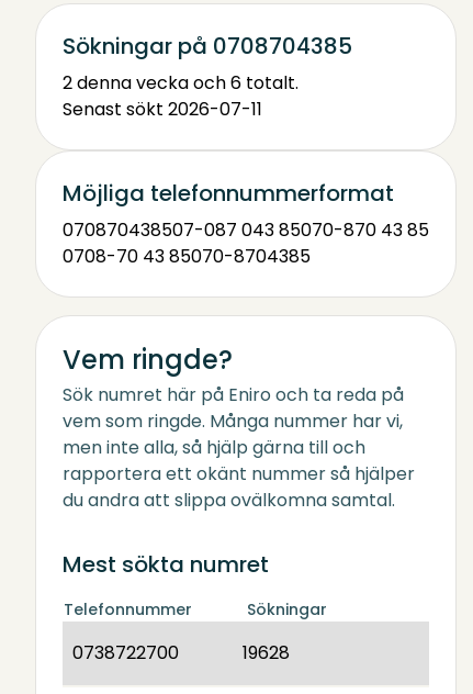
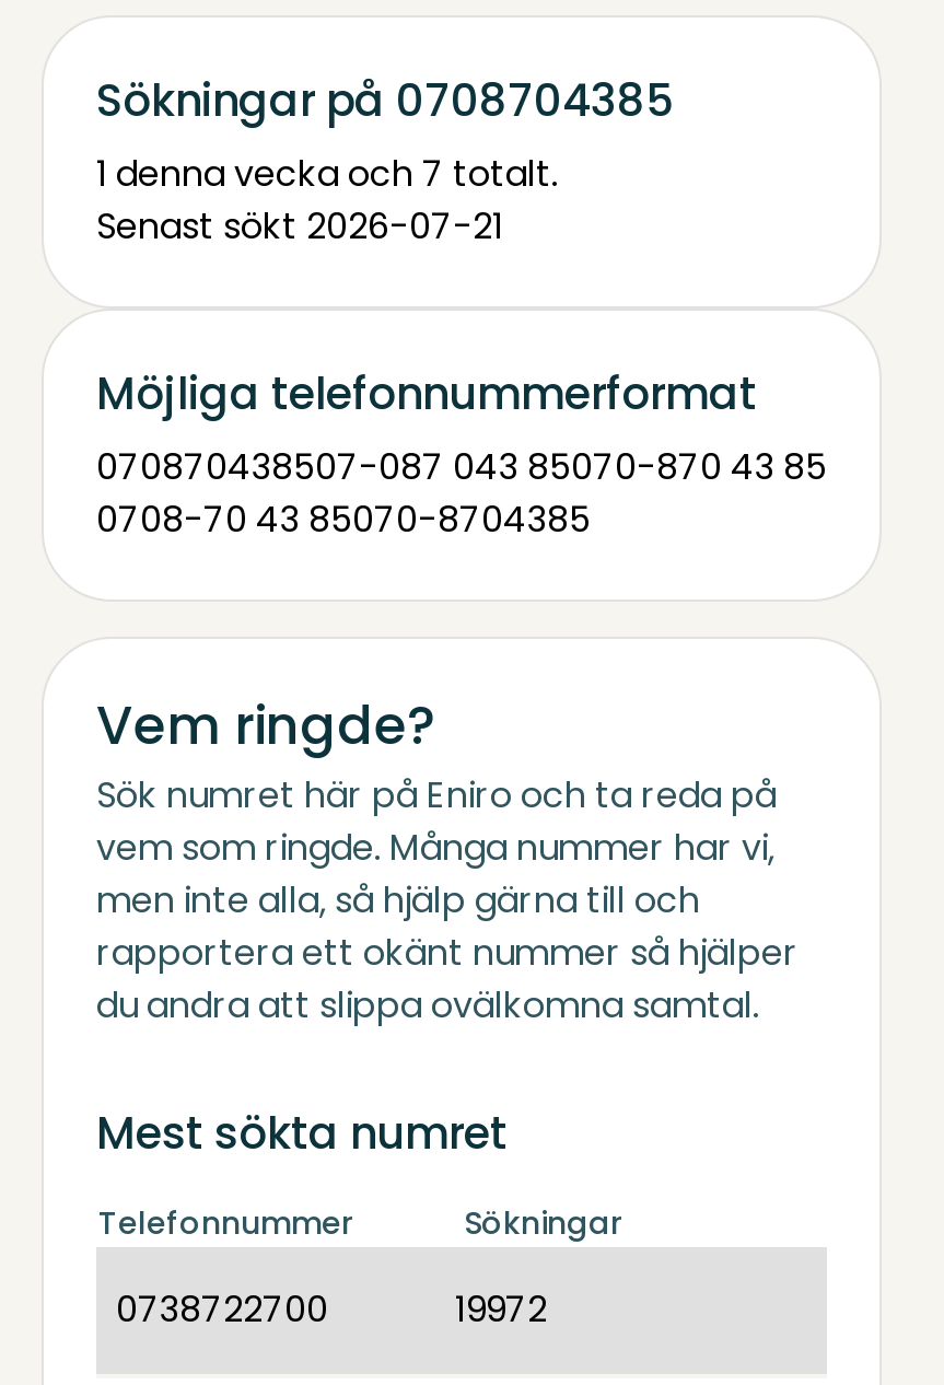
- 2 denna vecka och 6 totalt.
+ 1 denna vecka och 7 totalt.

- Senast sökt 2026-07-11
+ Senast sökt 2026-07-21

- 19628
+ 19972
